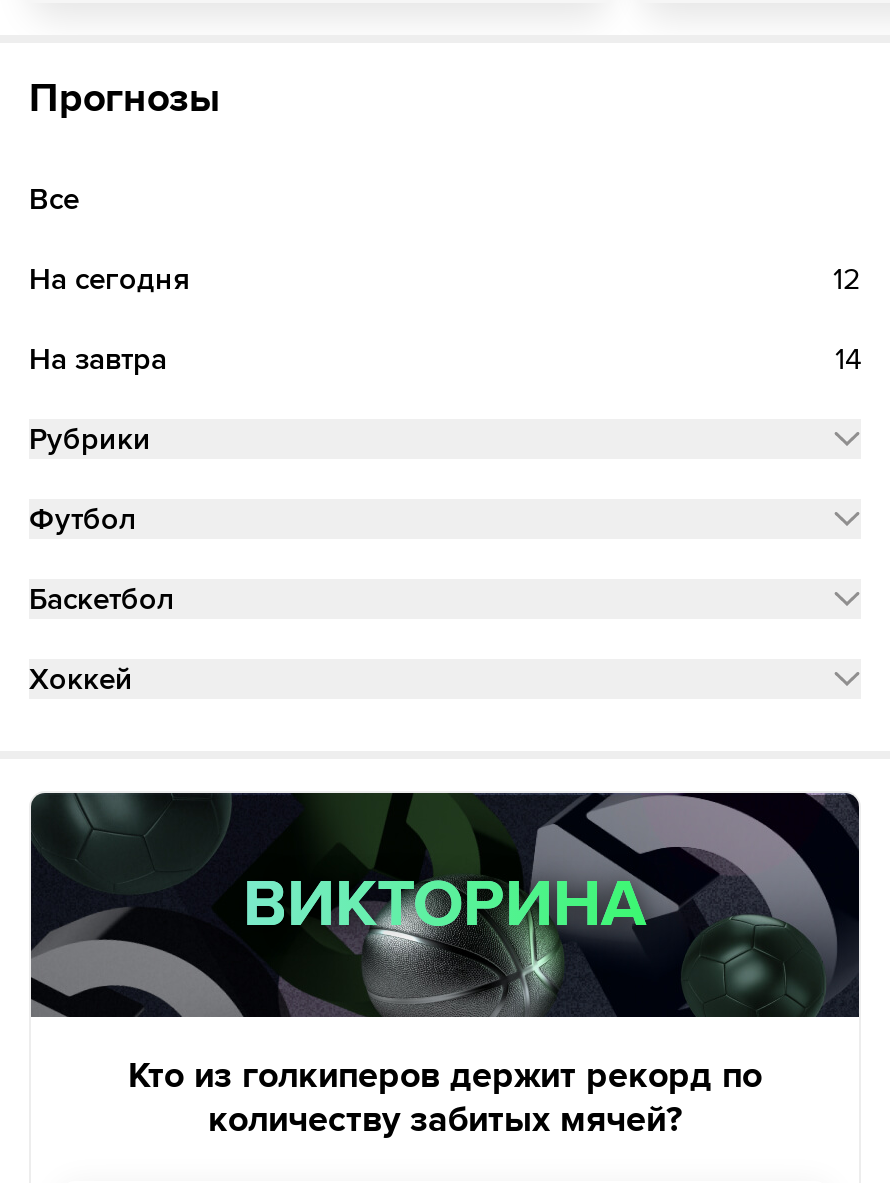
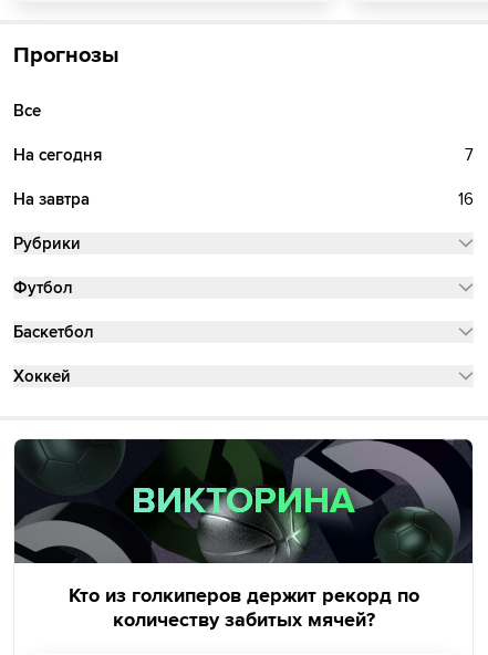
- 12
+ 7

- 14
+ 16
